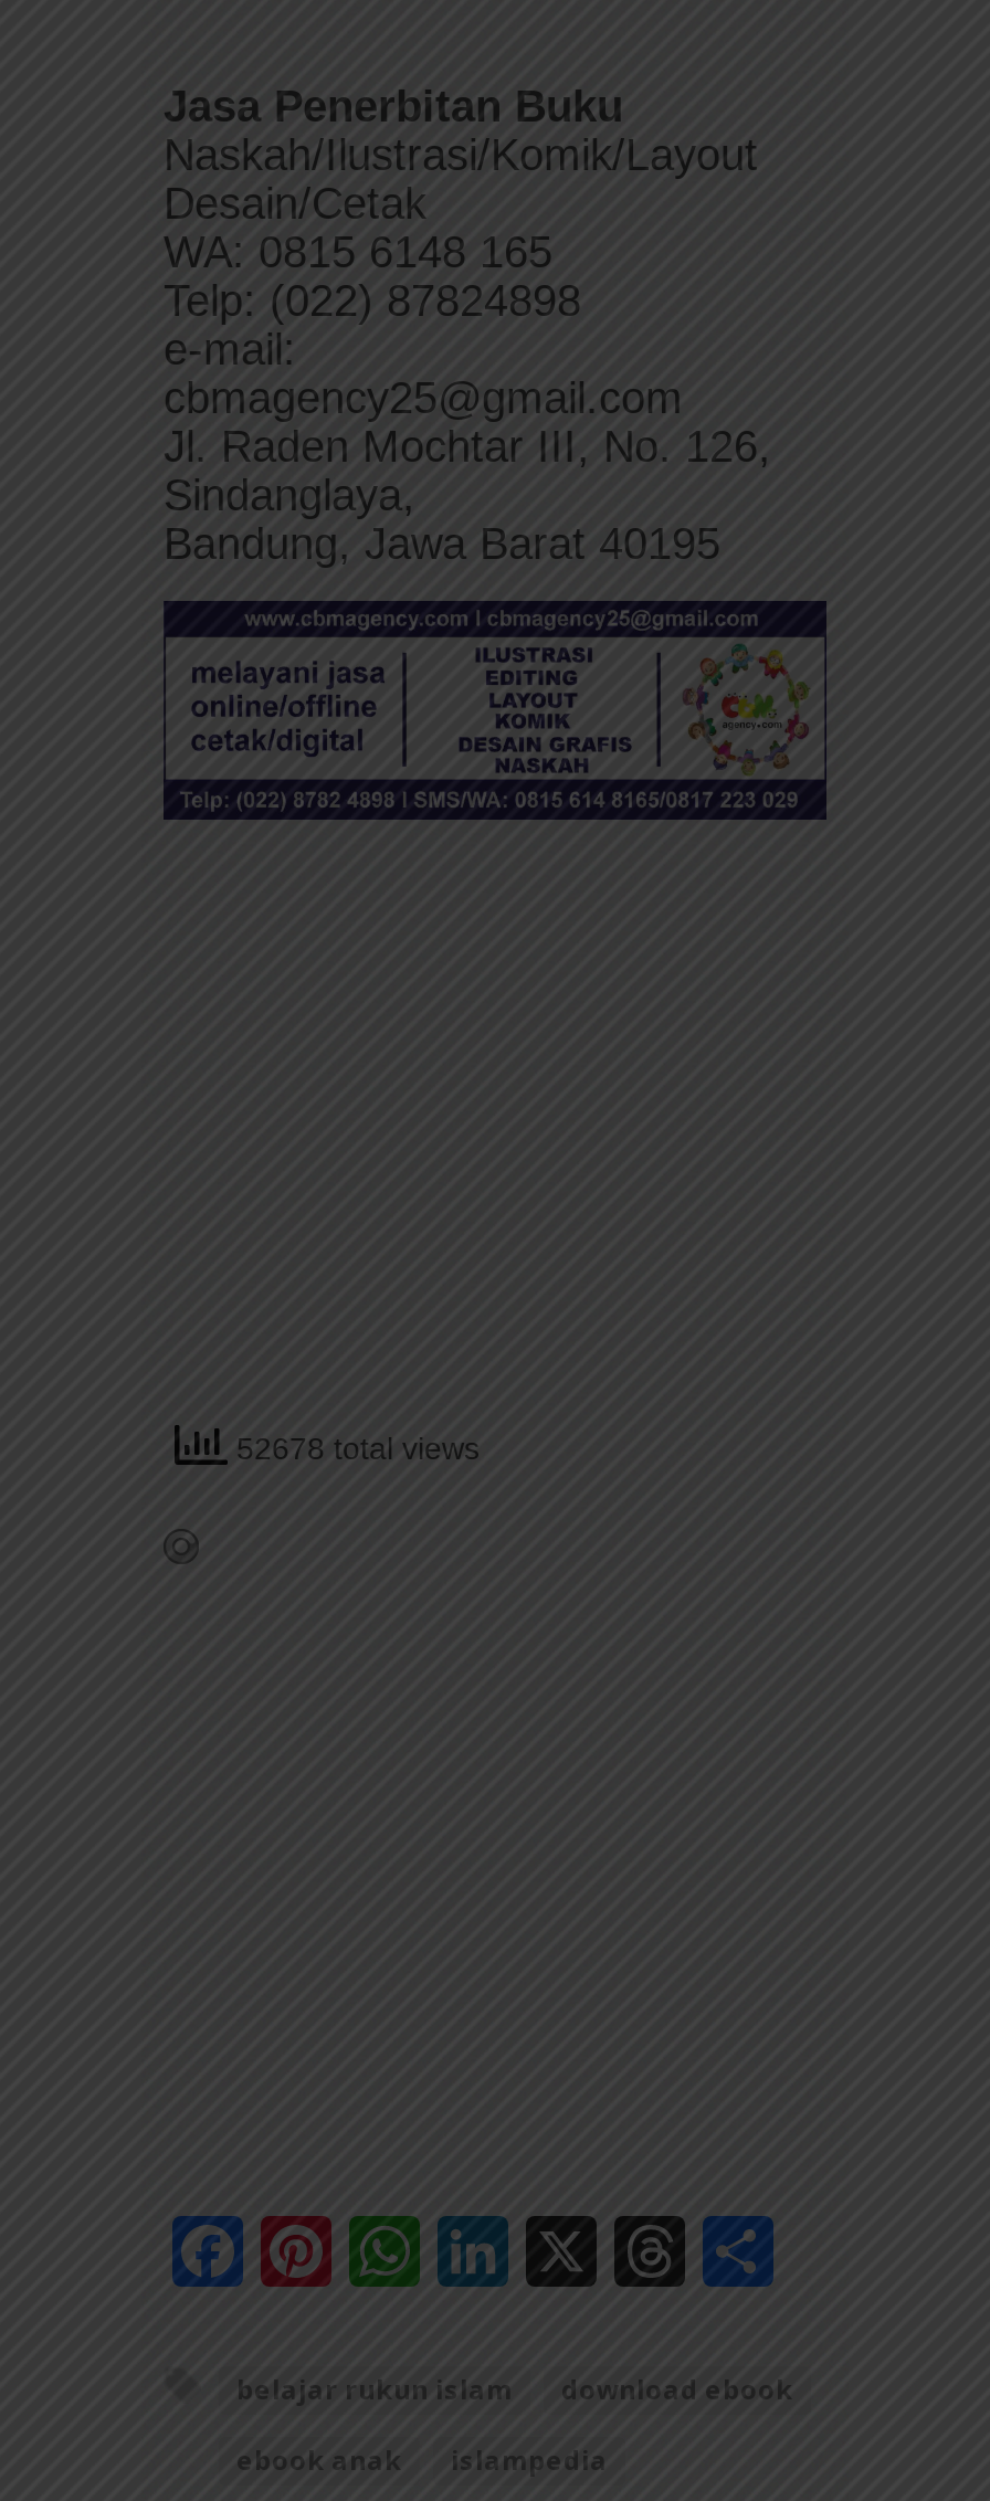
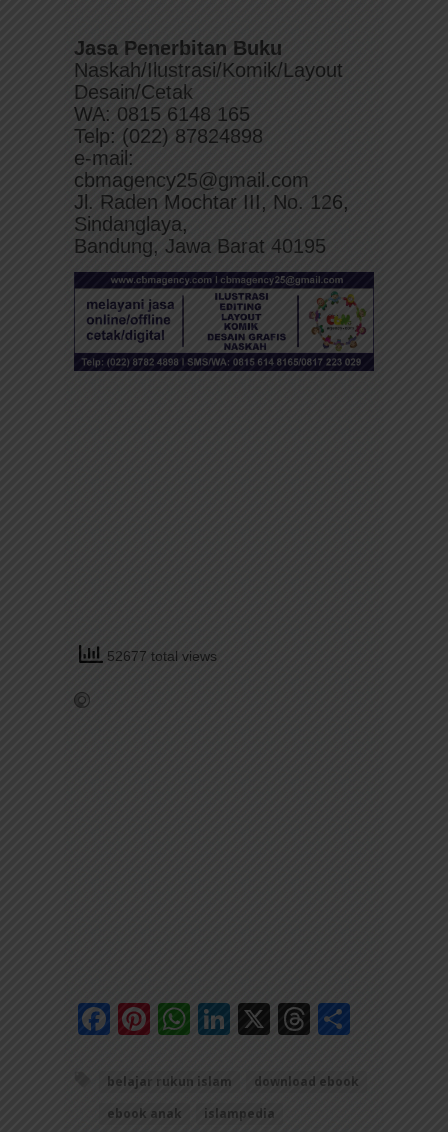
- 52678 total views
+ 52677 total views
